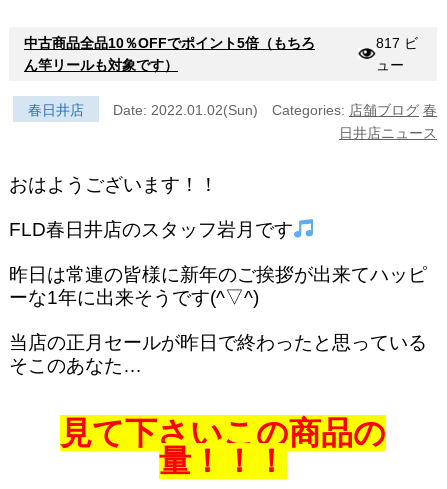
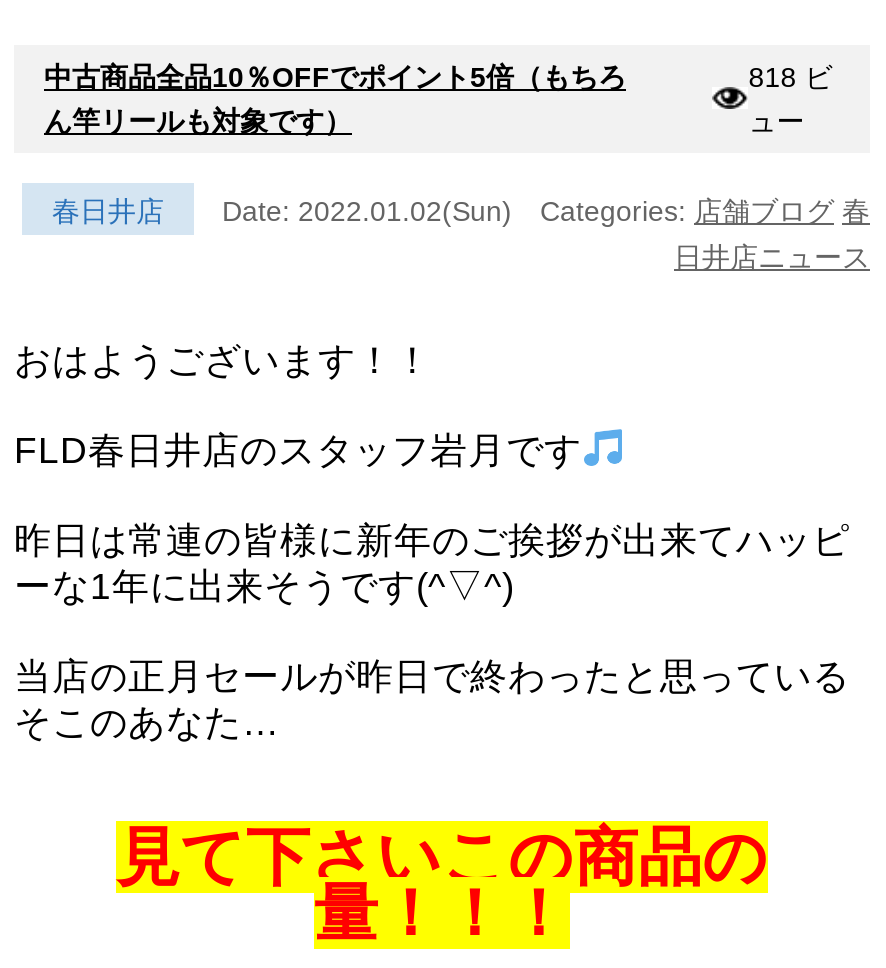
- 817 ビ
+ 818 ビ
